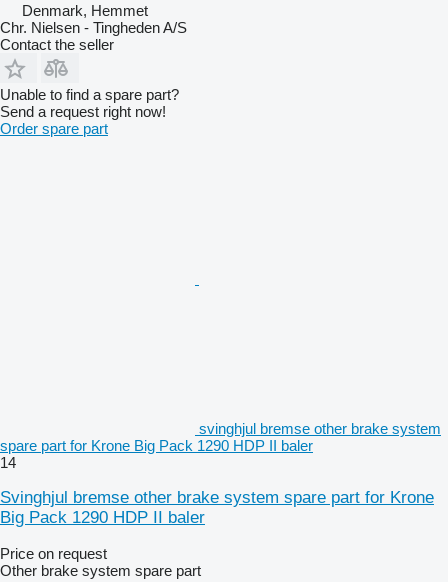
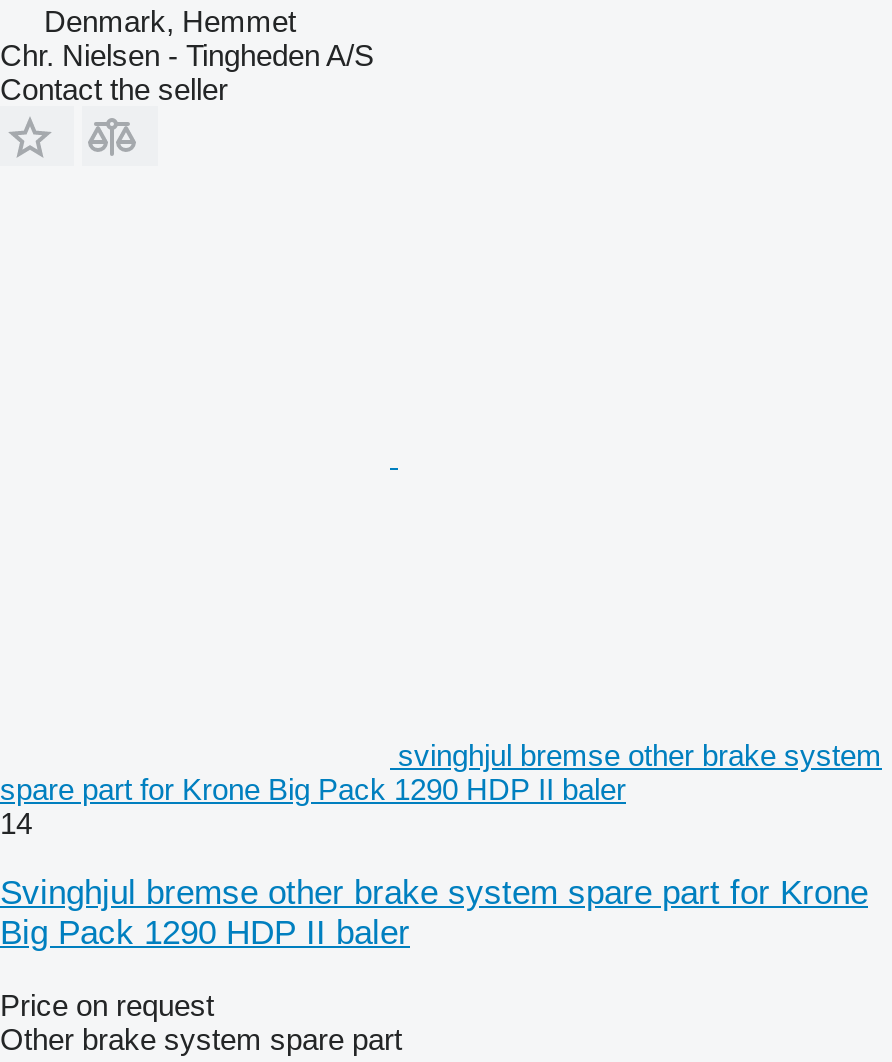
- Unable to find a spare part?
- Send a request right now!
- Order spare part
